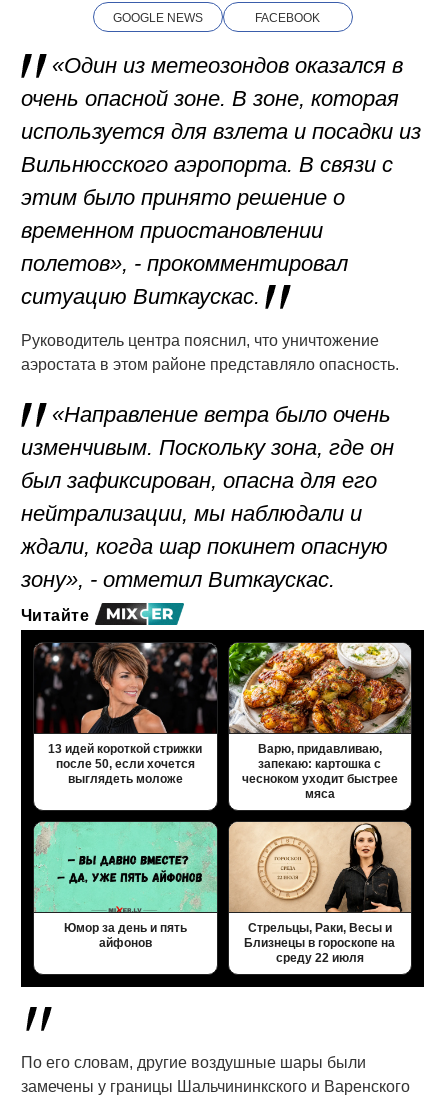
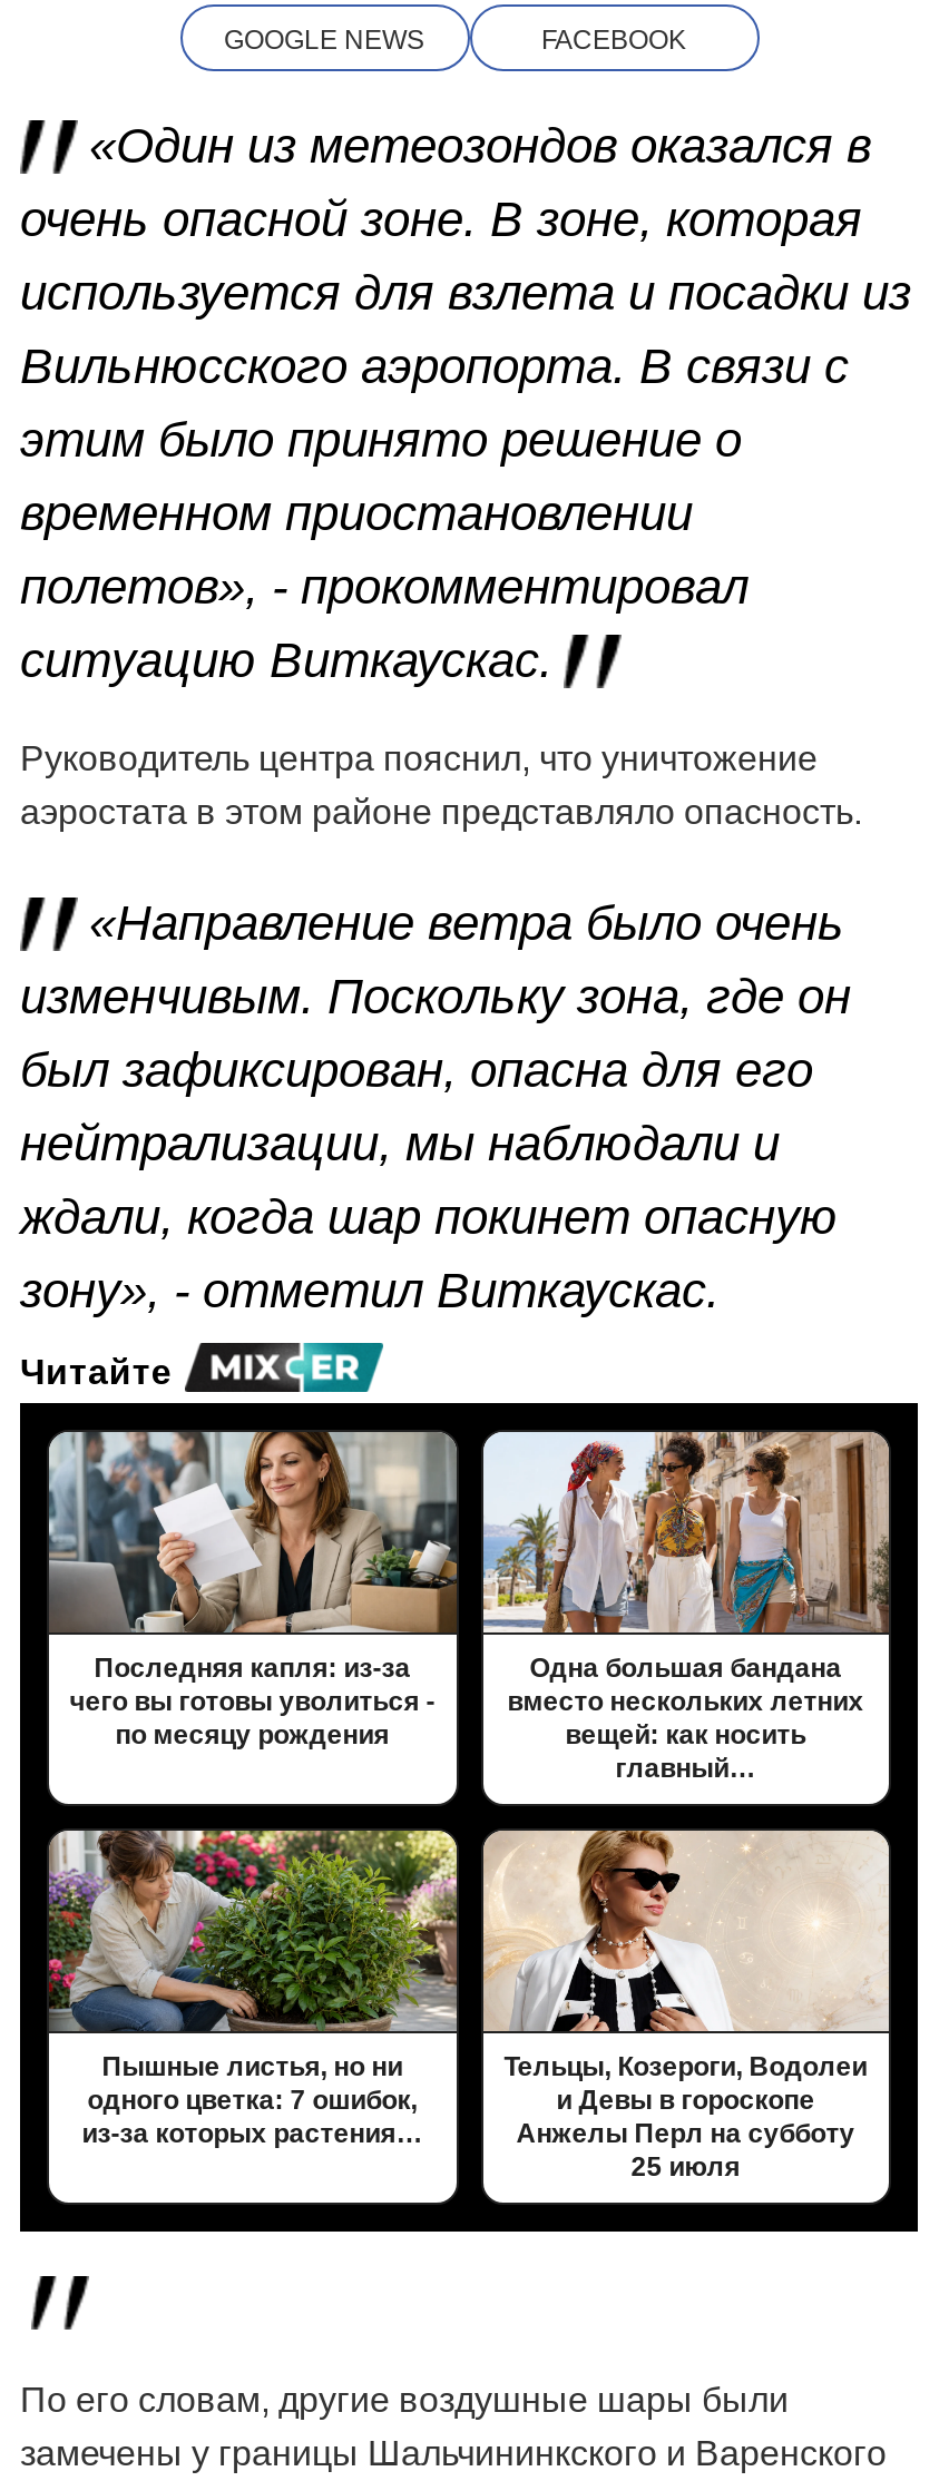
- [image]
- 13 идей короткой стрижки
- после 50, если хочется
- выглядеть моложе
+ [image]
+ Последняя капля: из-за
+ чего вы готовы уволиться -
+ по месяцу рождения

- [image]
- Варю, придавливаю,
- запекаю: картошка с
- чесноком уходит быстрее
- мяса
+ [image]
+ Одна большая бандана
+ вместо нескольких летних
+ вещей: как носить
+ главный…

- [image]
- Юмор за день и пять
- айфонов
+ [image]
+ Пышные листья, но ни
+ одного цветка: 7 ошибок,
+ из-за которых растения…

- [image]
- Стрельцы, Раки, Весы и
- Близнецы в гороскопе на
- среду 22 июля
+ [image]
+ Тельцы, Козероги, Водолеи
+ и Девы в гороскопе
+ Анжелы Перл на субботу
+ 25 июля
